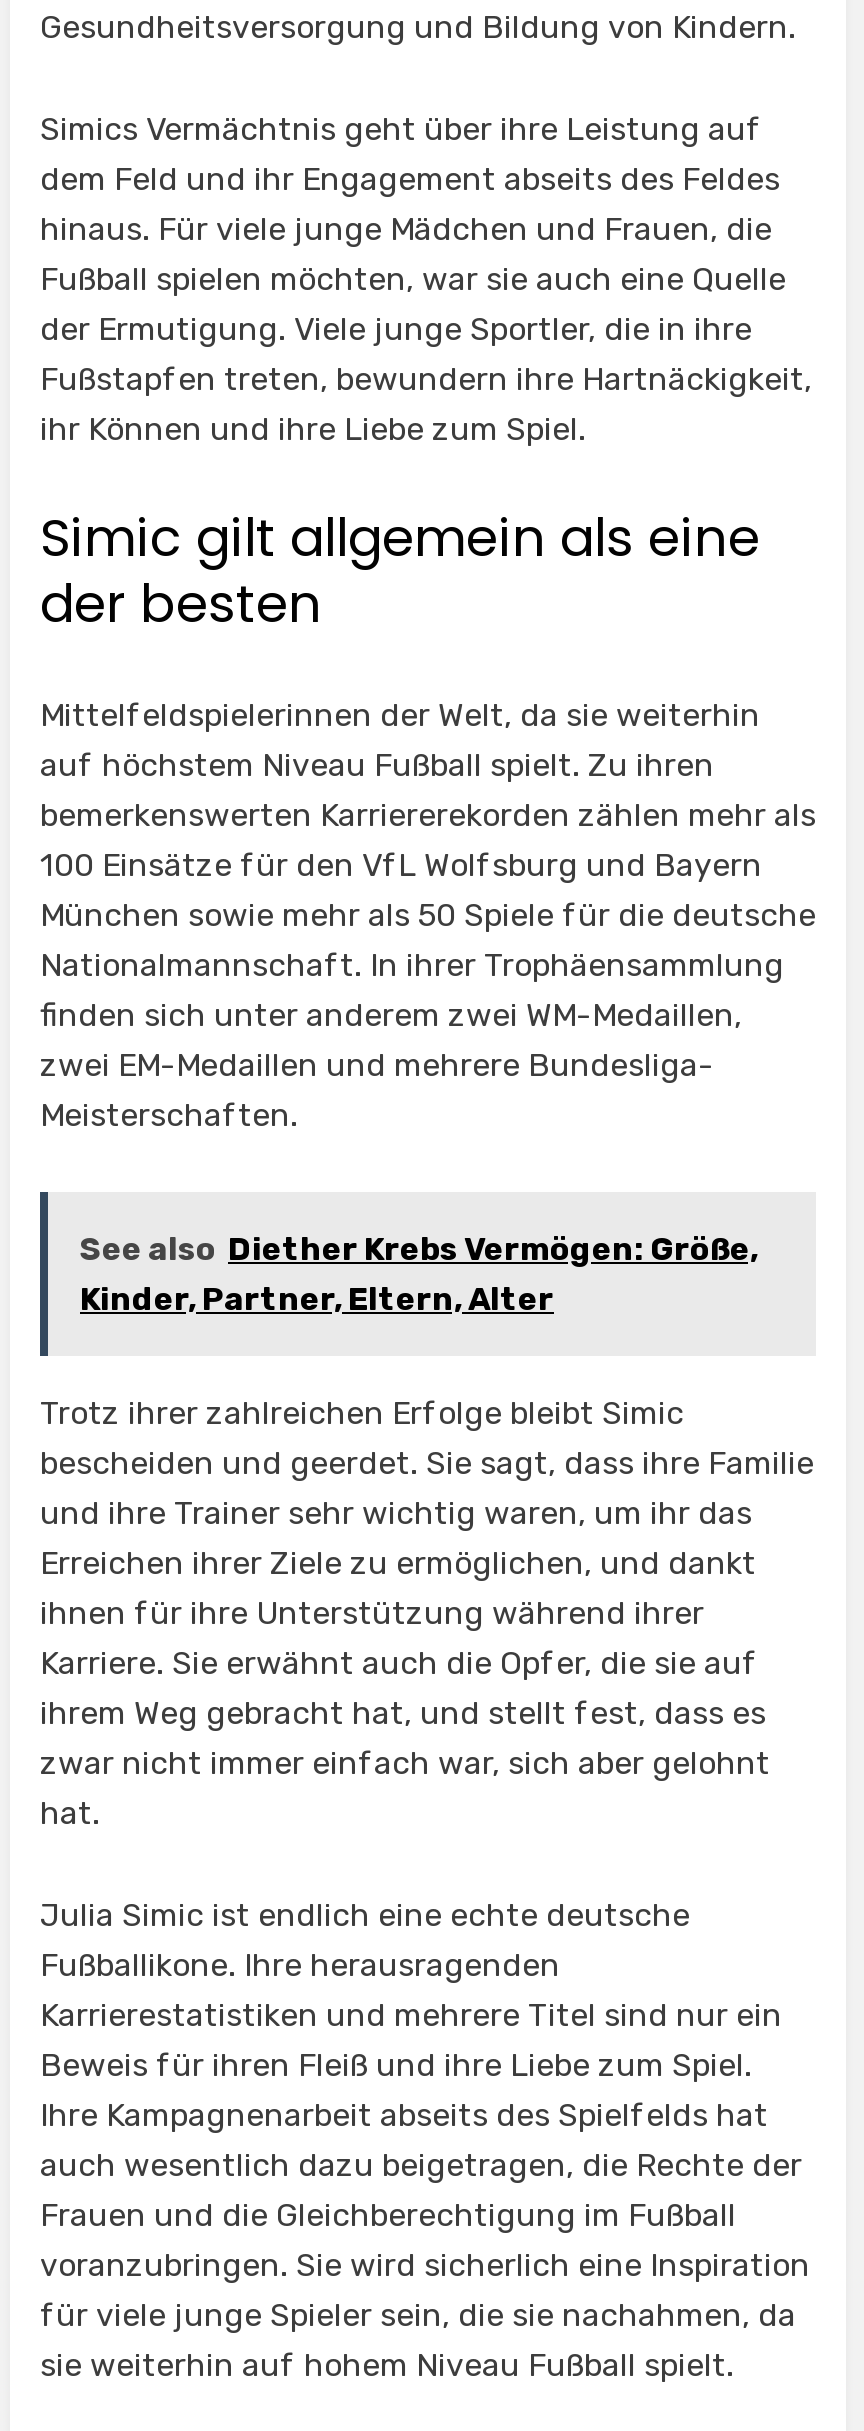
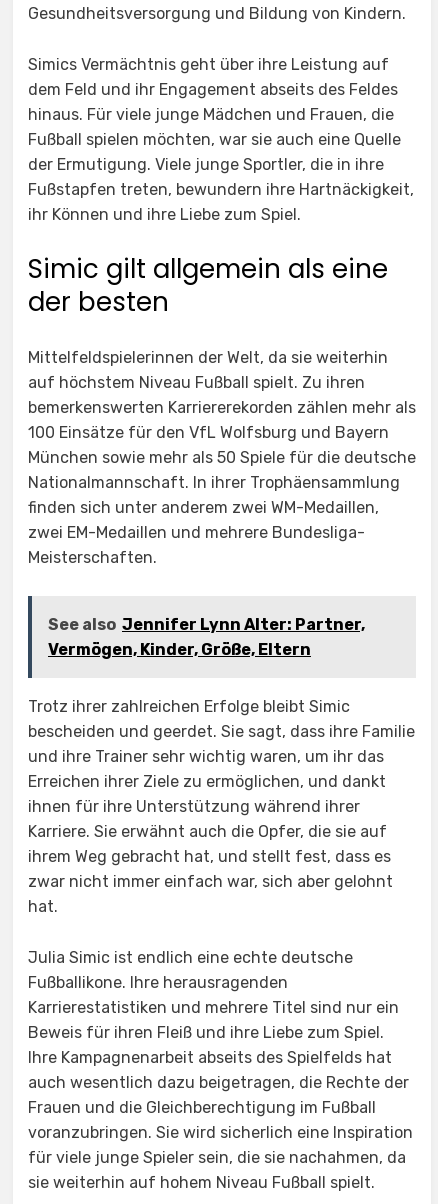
- See also Diether Krebs Vermögen: Größe,
- Kinder, Partner, Eltern, Alter
+ See also Jennifer Lynn Alter: Partner,
+ Vermögen, Kinder, Größe, Eltern
